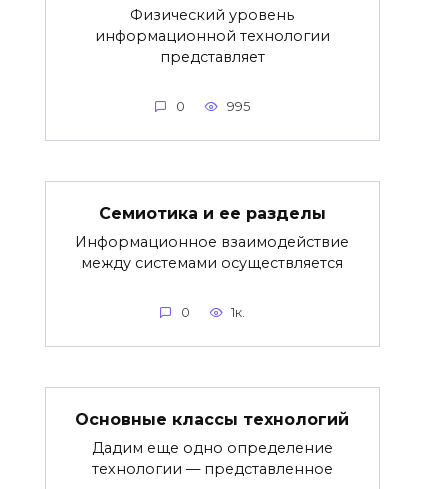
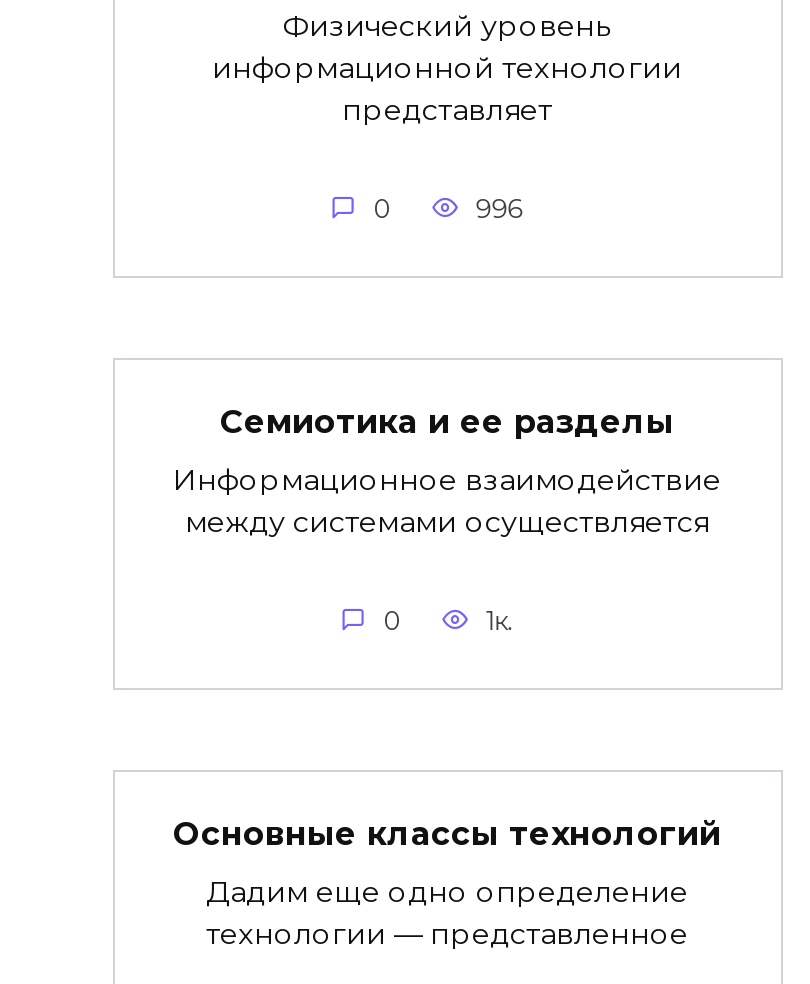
- 995
+ 996
